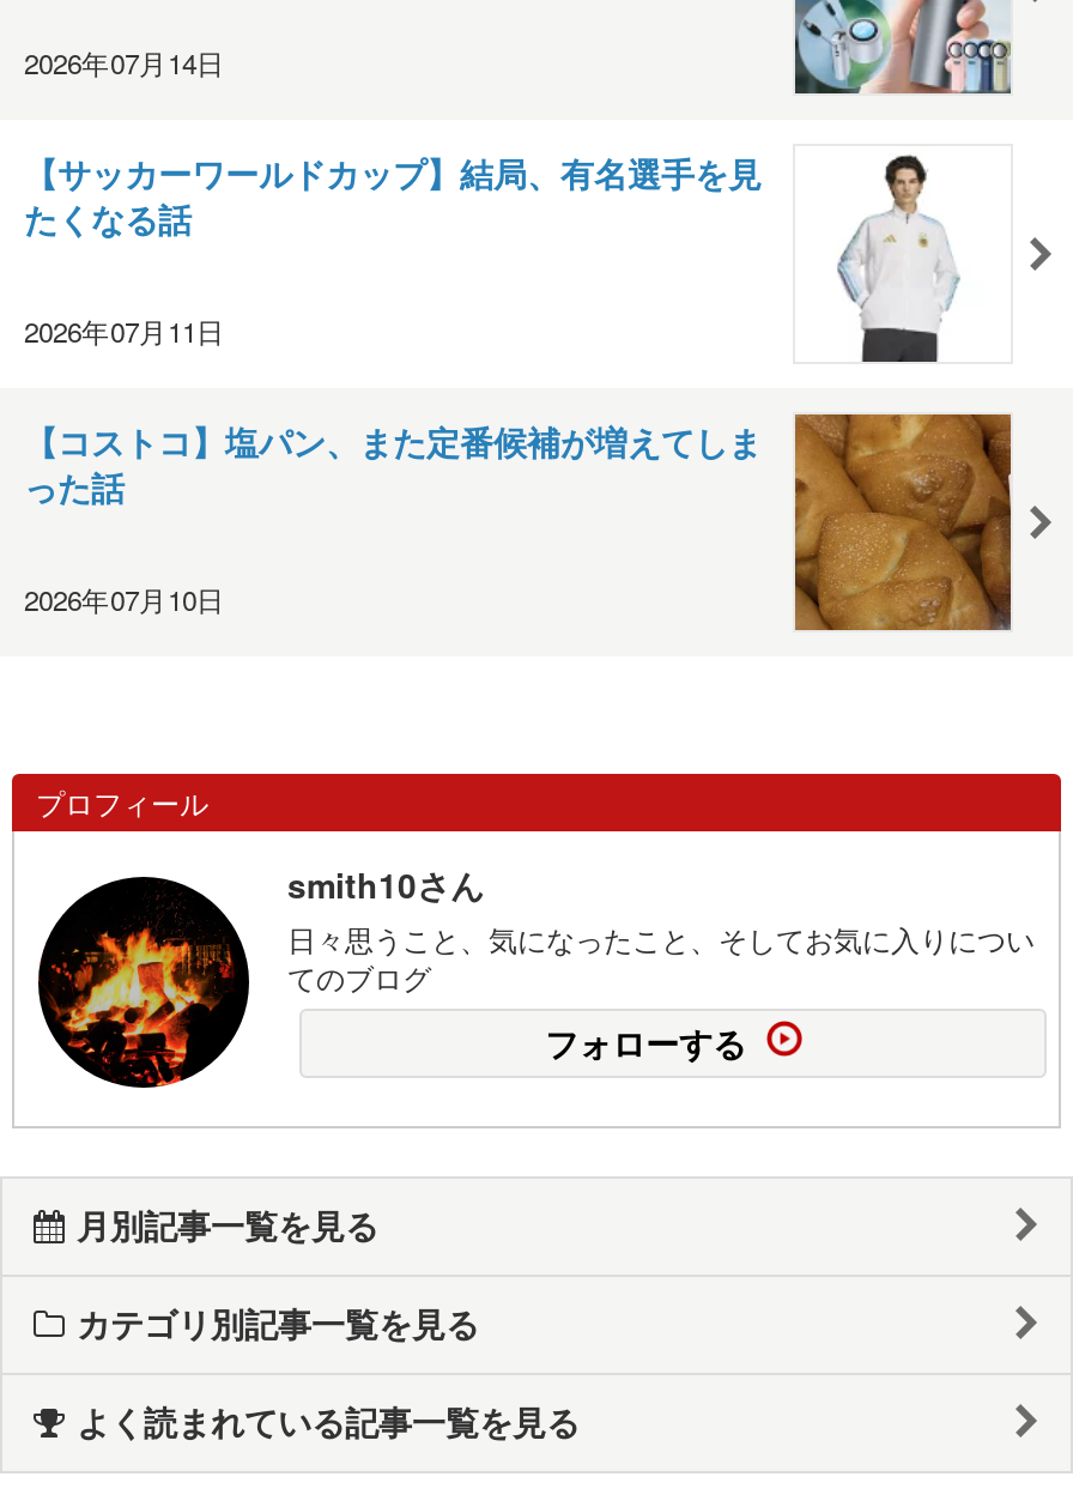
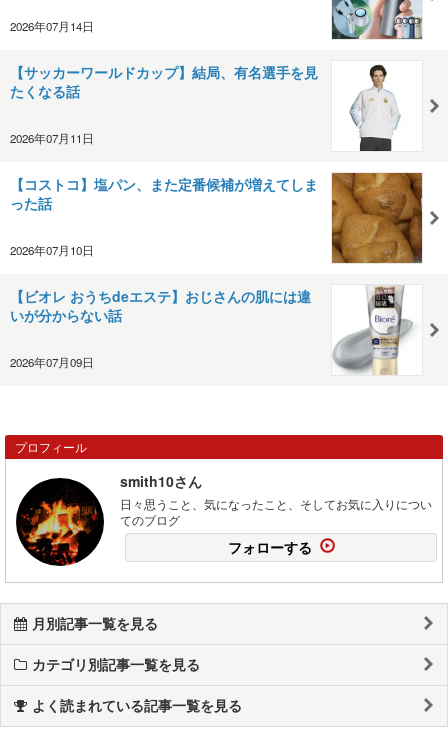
+ [image]
+ 【ビオレ おうちdeエステ】おじさんの肌には違
+ いが分からない話
+ 2026年07月09日
